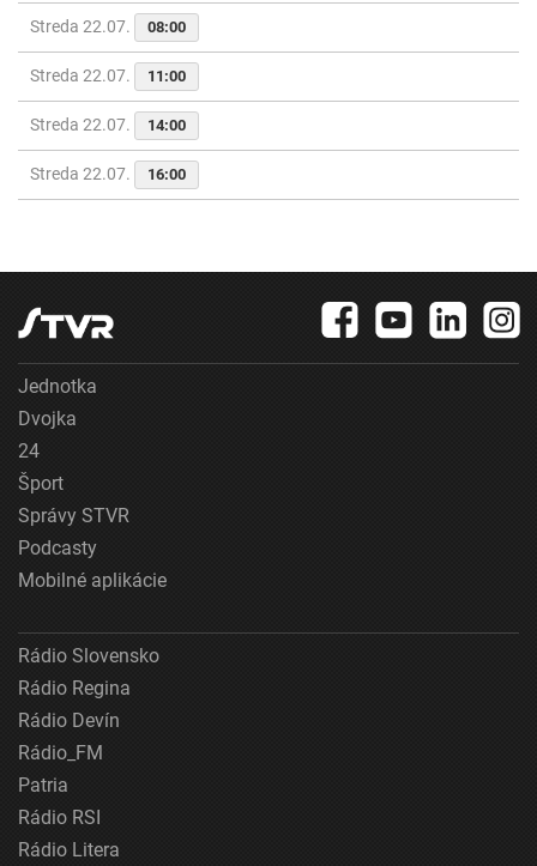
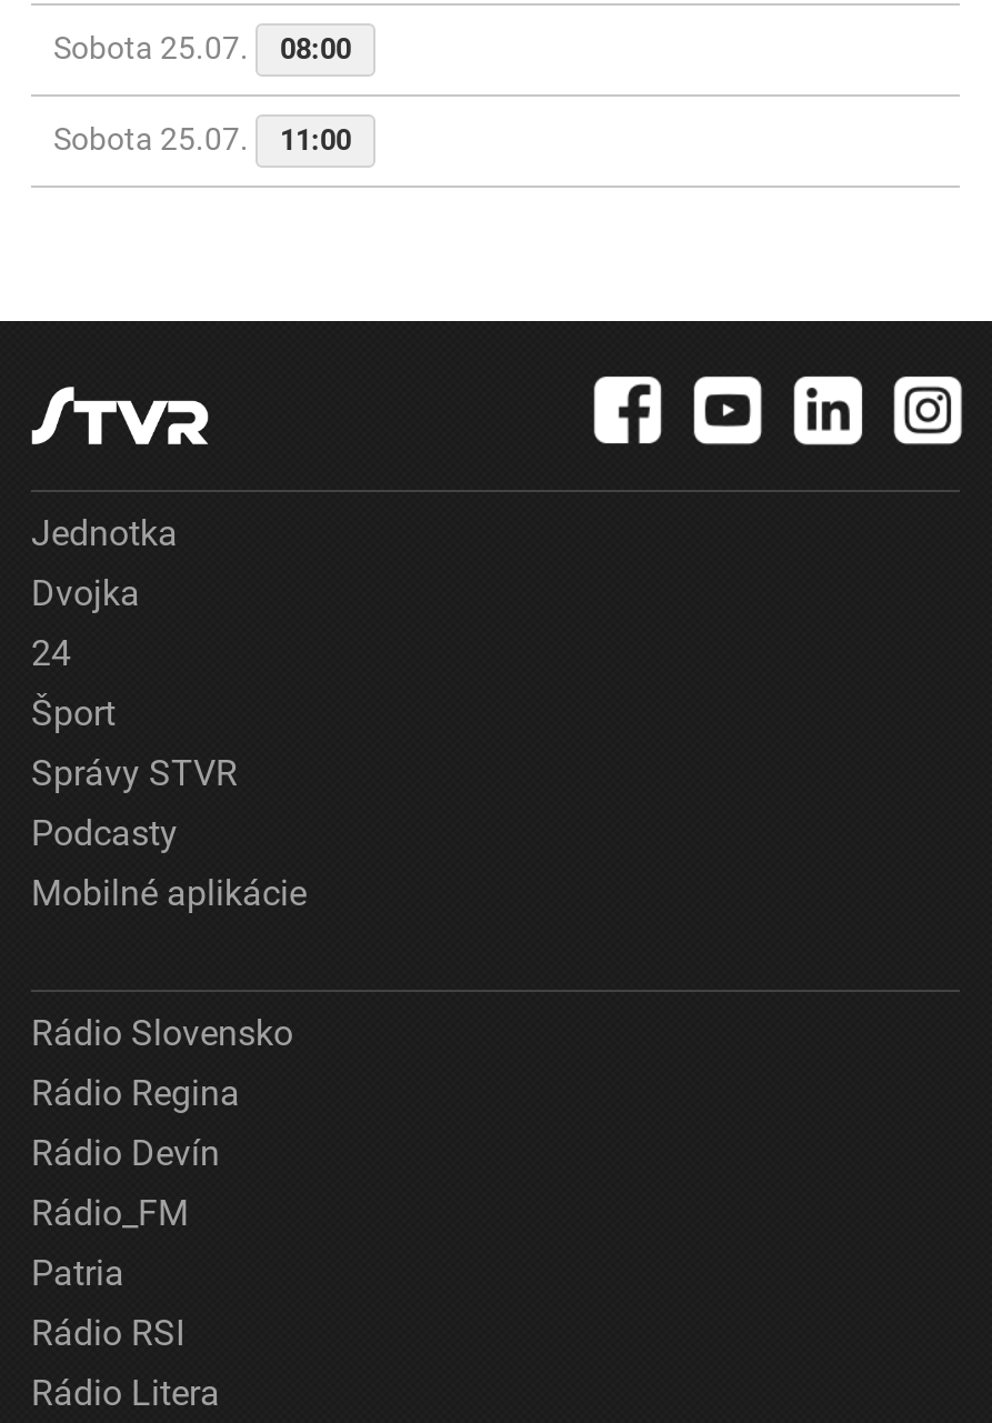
- Streda 22.07. 08:00
+ Sobota 25.07. 08:00

- Streda 22.07. 11:00
+ Sobota 25.07. 11:00

- Streda 22.07.
- 14:00
- Streda 22.07.
- 16:00
